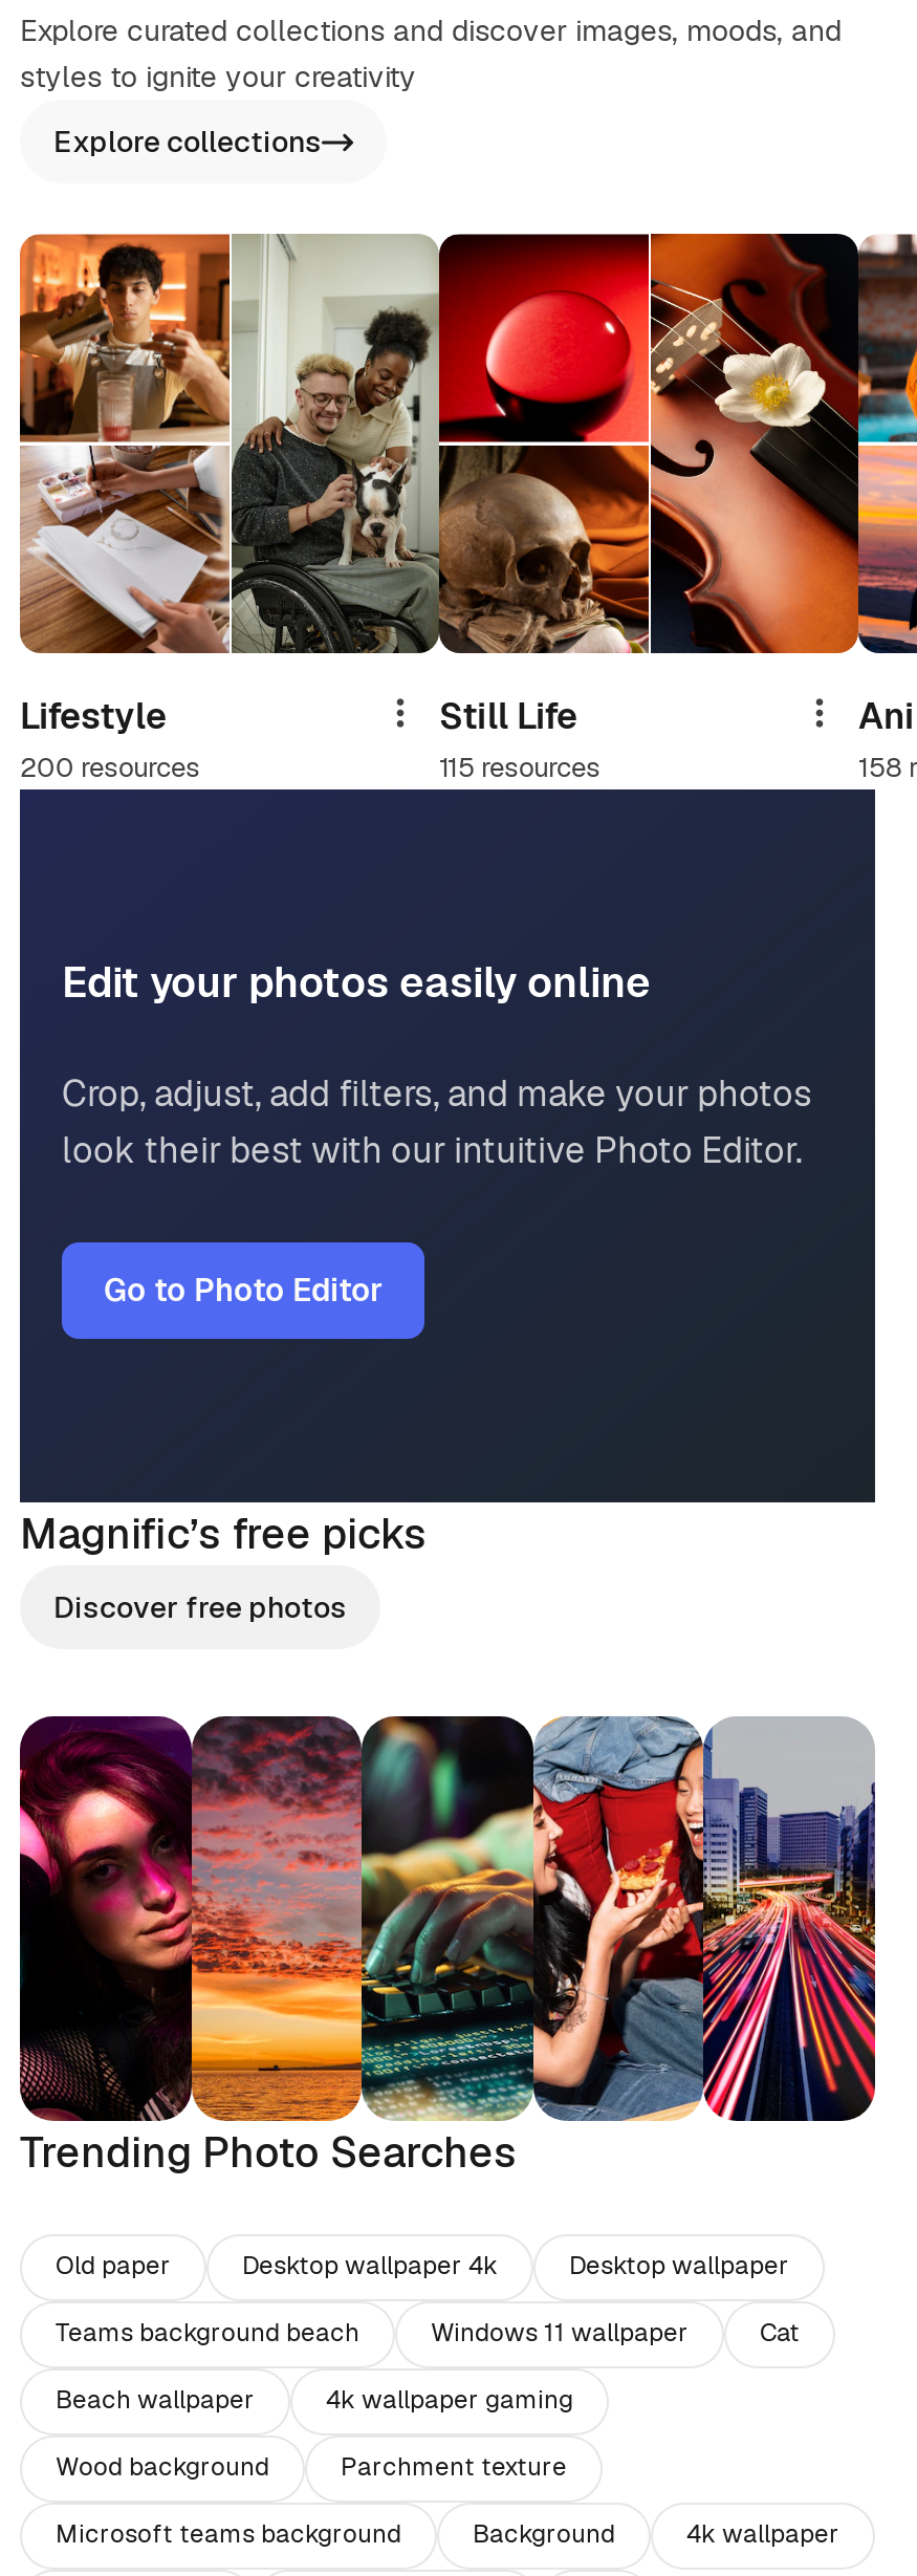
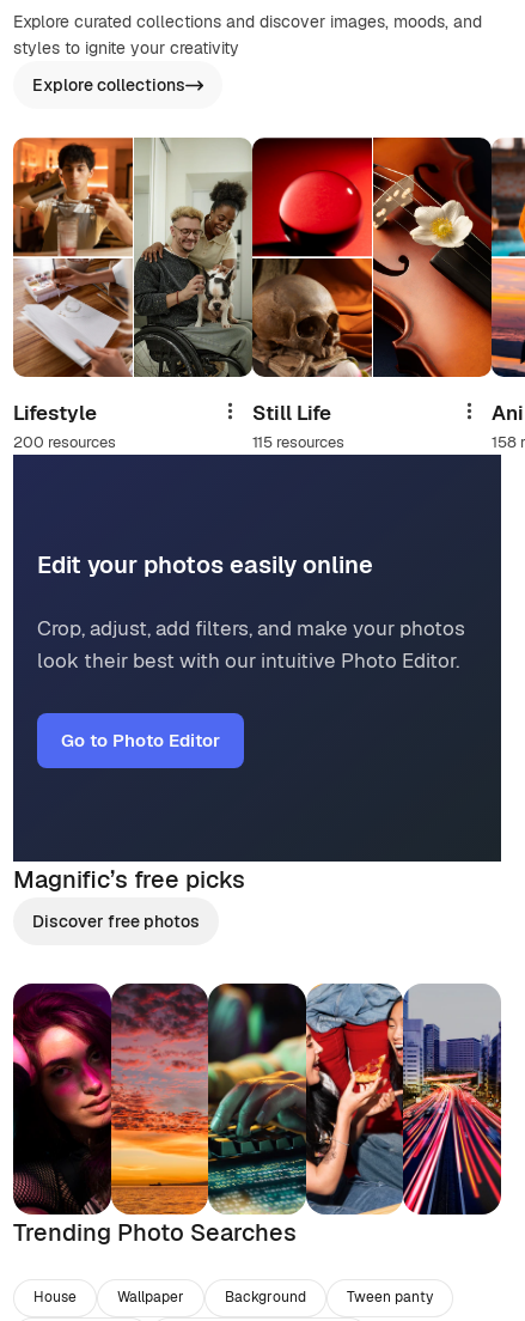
- Old paper
- Desktop wallpaper 4k
- Desktop wallpaper
- Teams background beach
- Windows 11 wallpaper
- Cat
- Beach wallpaper
- 4k wallpaper gaming
- Wood background
- Parchment texture
- Microsoft teams background
+ House
+ Wallpaper

- 4k wallpaper
+ Tween panty
